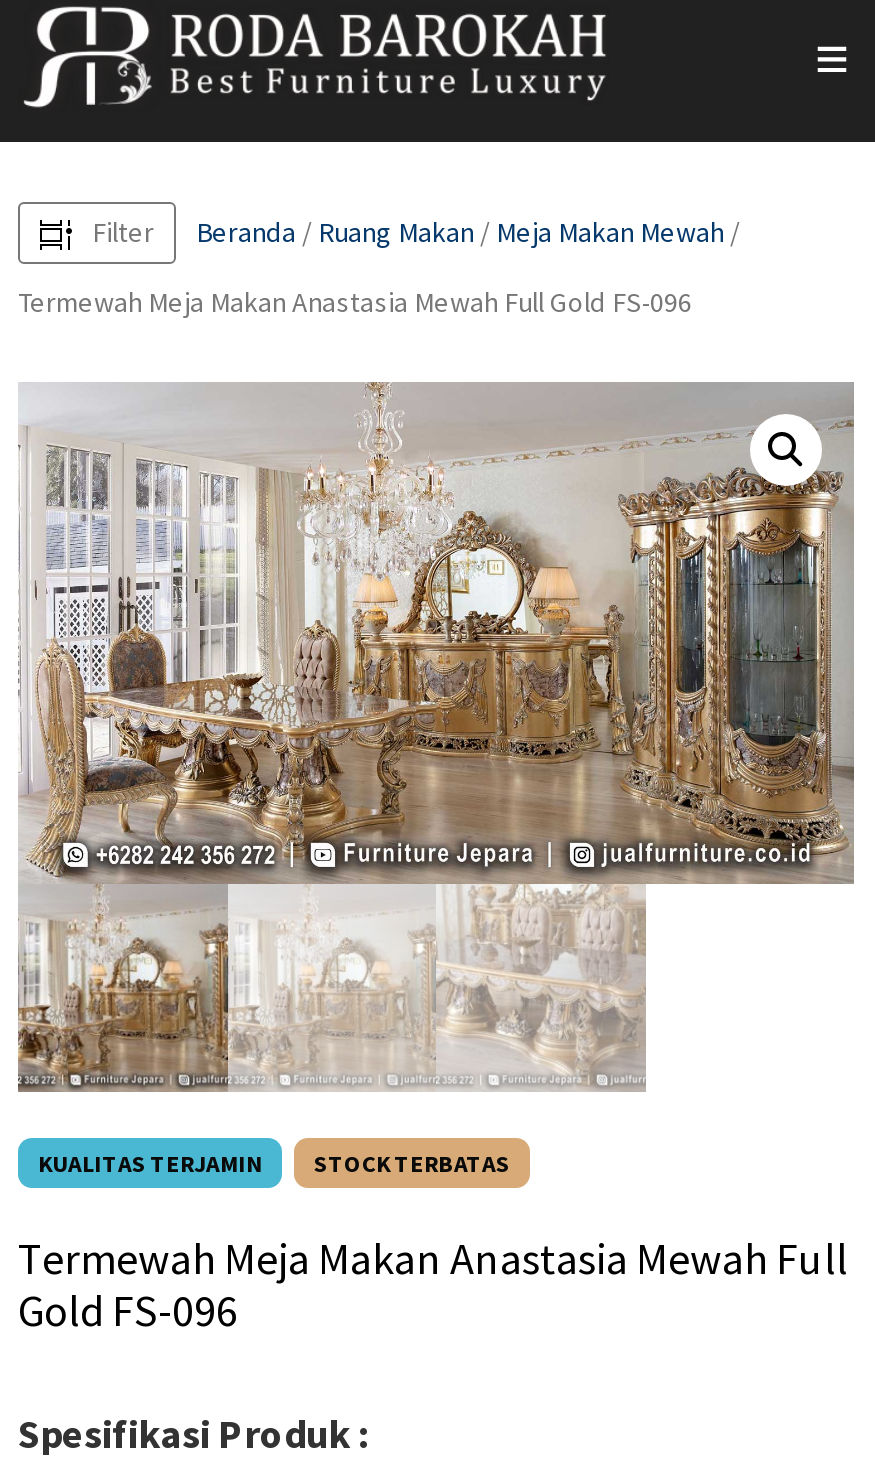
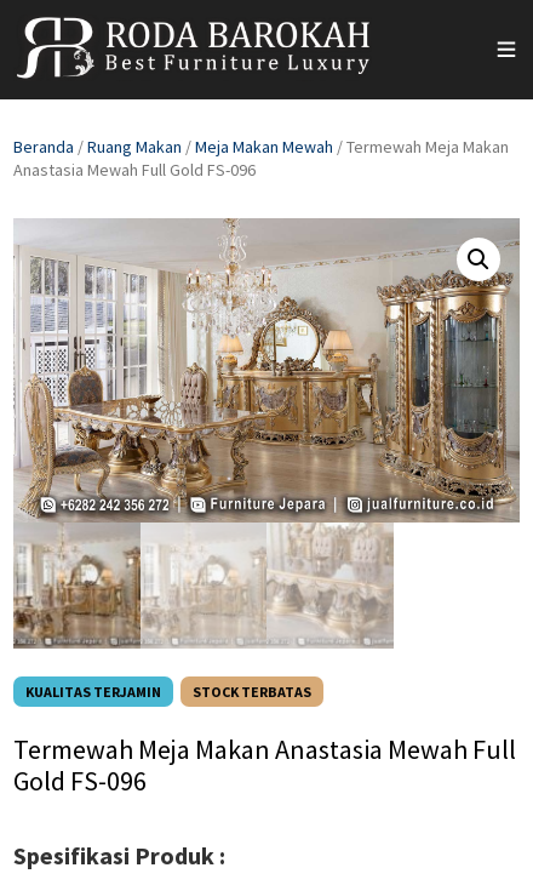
- Filter
- Beranda / Ruang Makan / Meja Makan Mewah /
- Termewah Meja Makan Anastasia Mewah Full Gold FS-096
+ Beranda / Ruang Makan / Meja Makan Mewah / Termewah Meja Makan
+ Anastasia Mewah Full Gold FS-096
